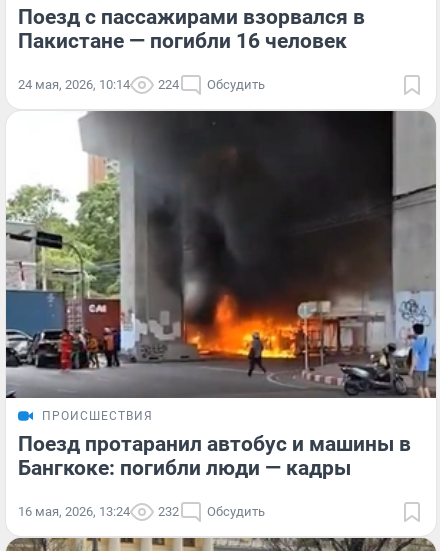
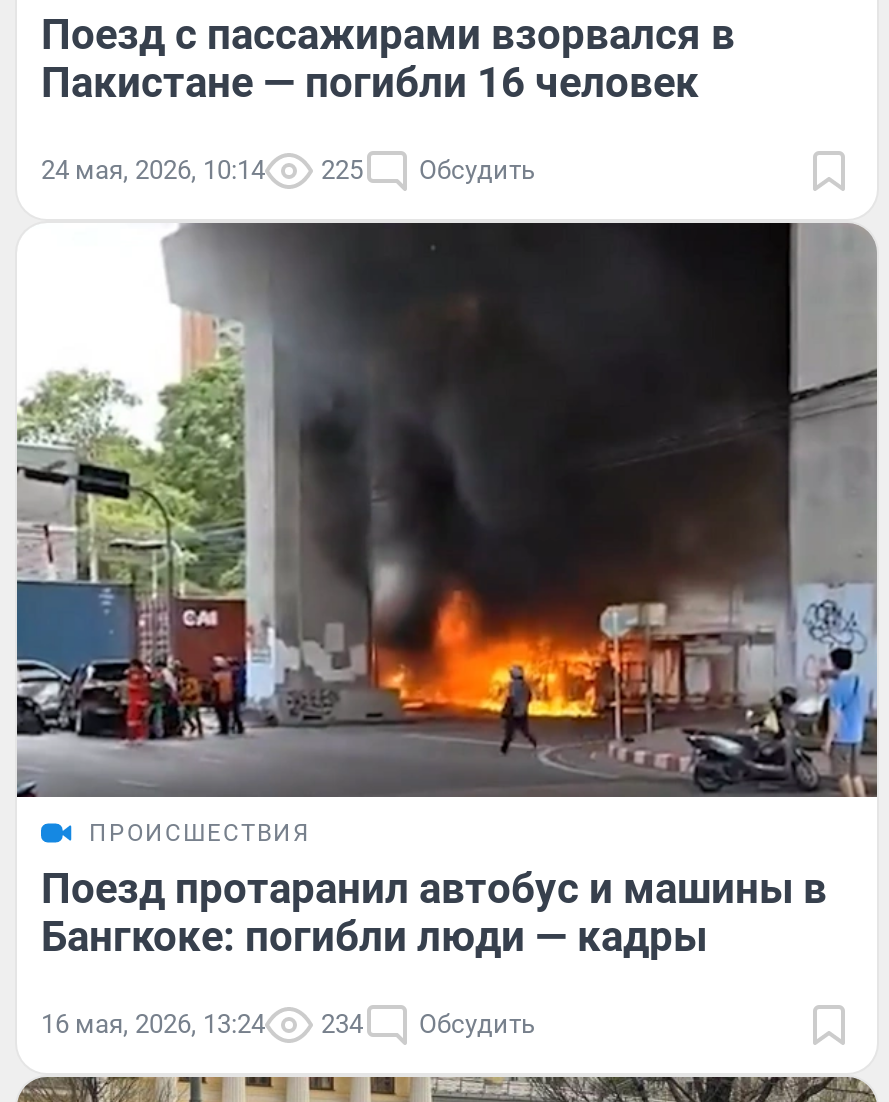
- 24 мая, 2026, 10:14 224 Обсудить
+ 24 мая, 2026, 10:14 225 Обсудить

- 16 мая, 2026, 13:24 232 Обсудить
+ 16 мая, 2026, 13:24 234 Обсудить
